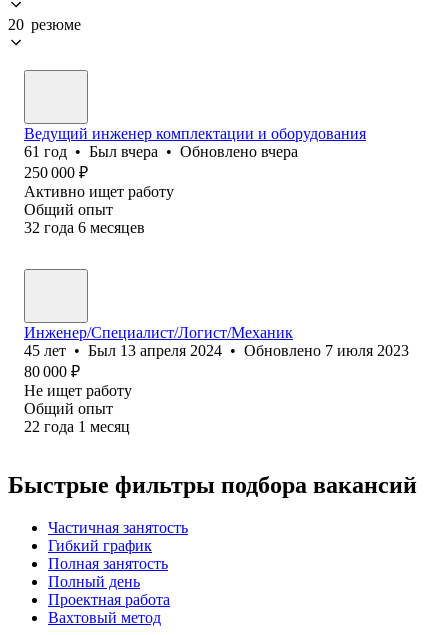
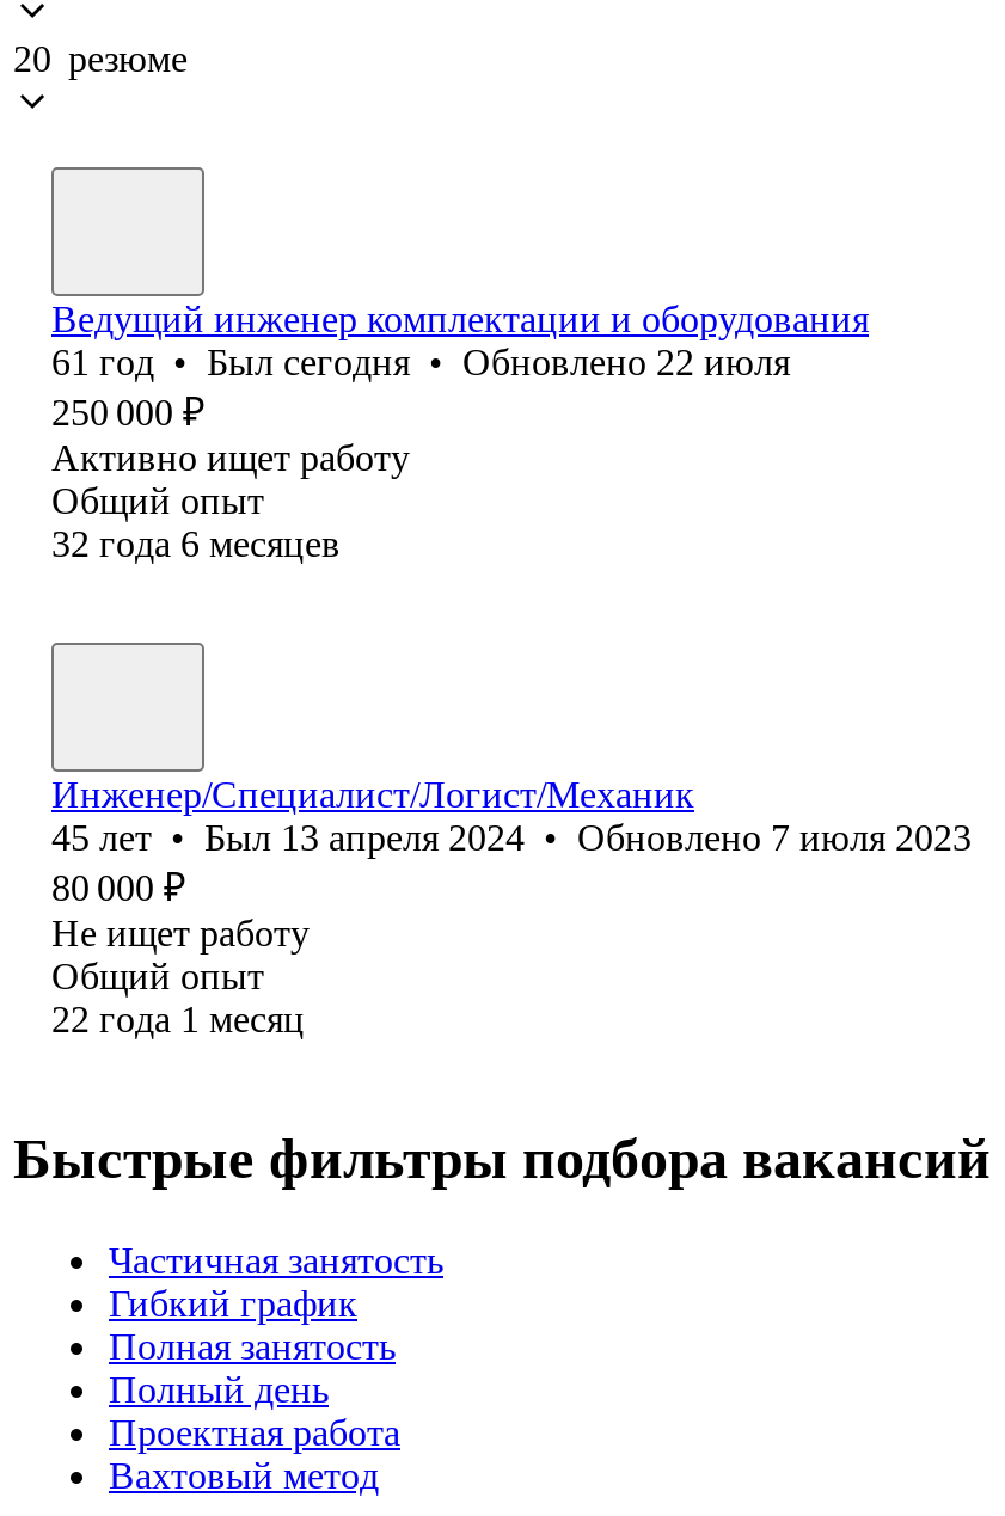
- 61 год • Был вчера • Обновлено вчера
+ 61 год • Был сегодня • Обновлено 22 июля
